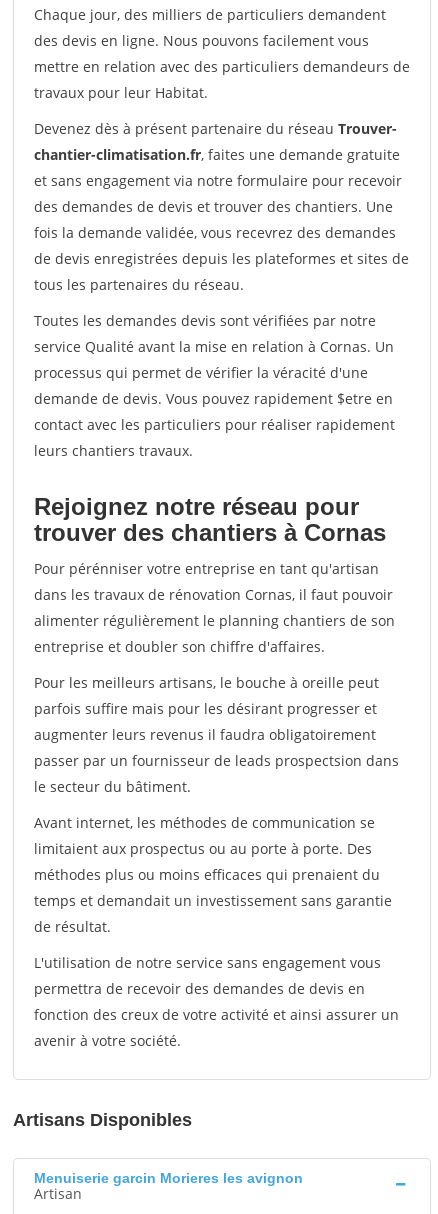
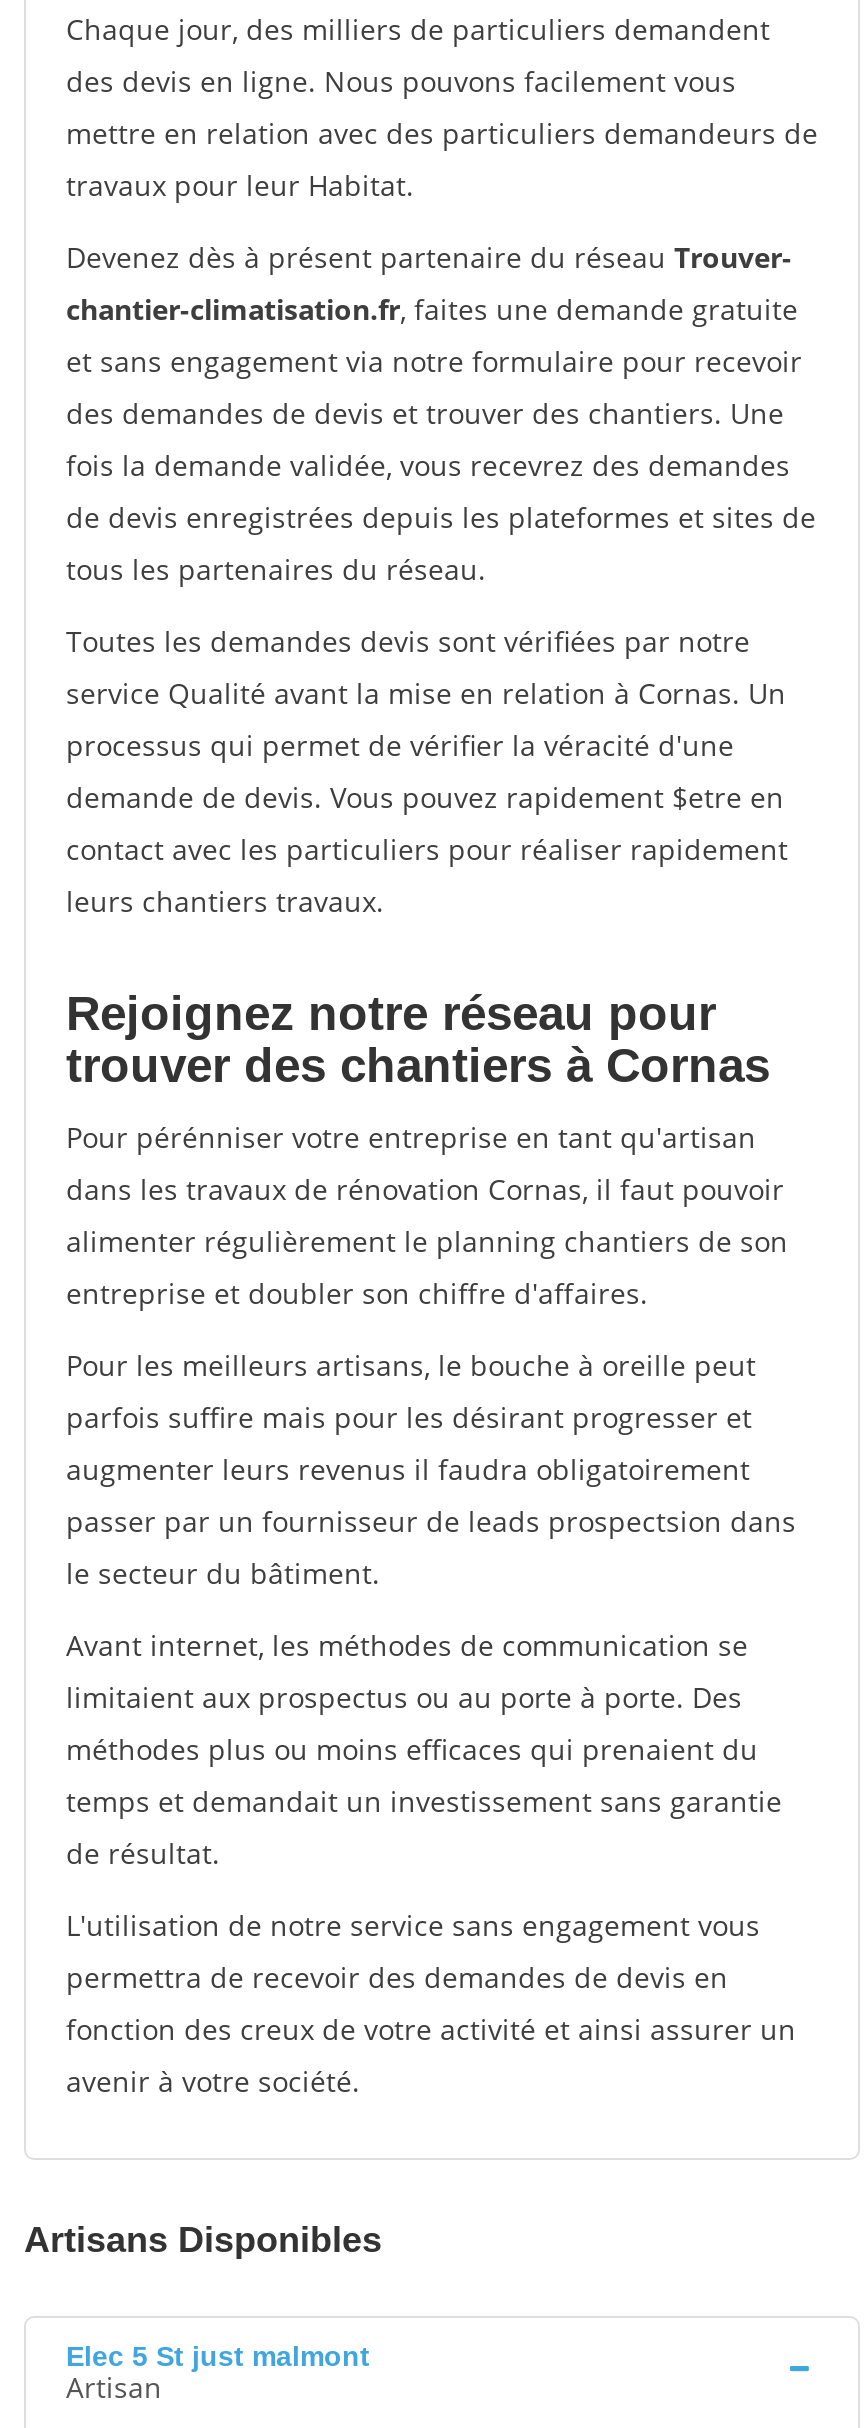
- Menuiserie garcin Morieres les avignon
+ Elec 5 St just malmont
